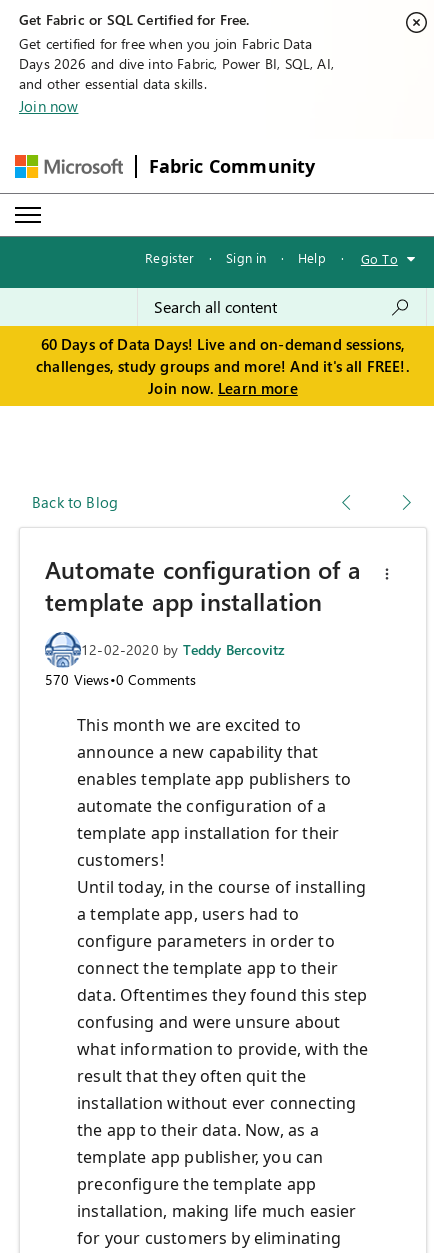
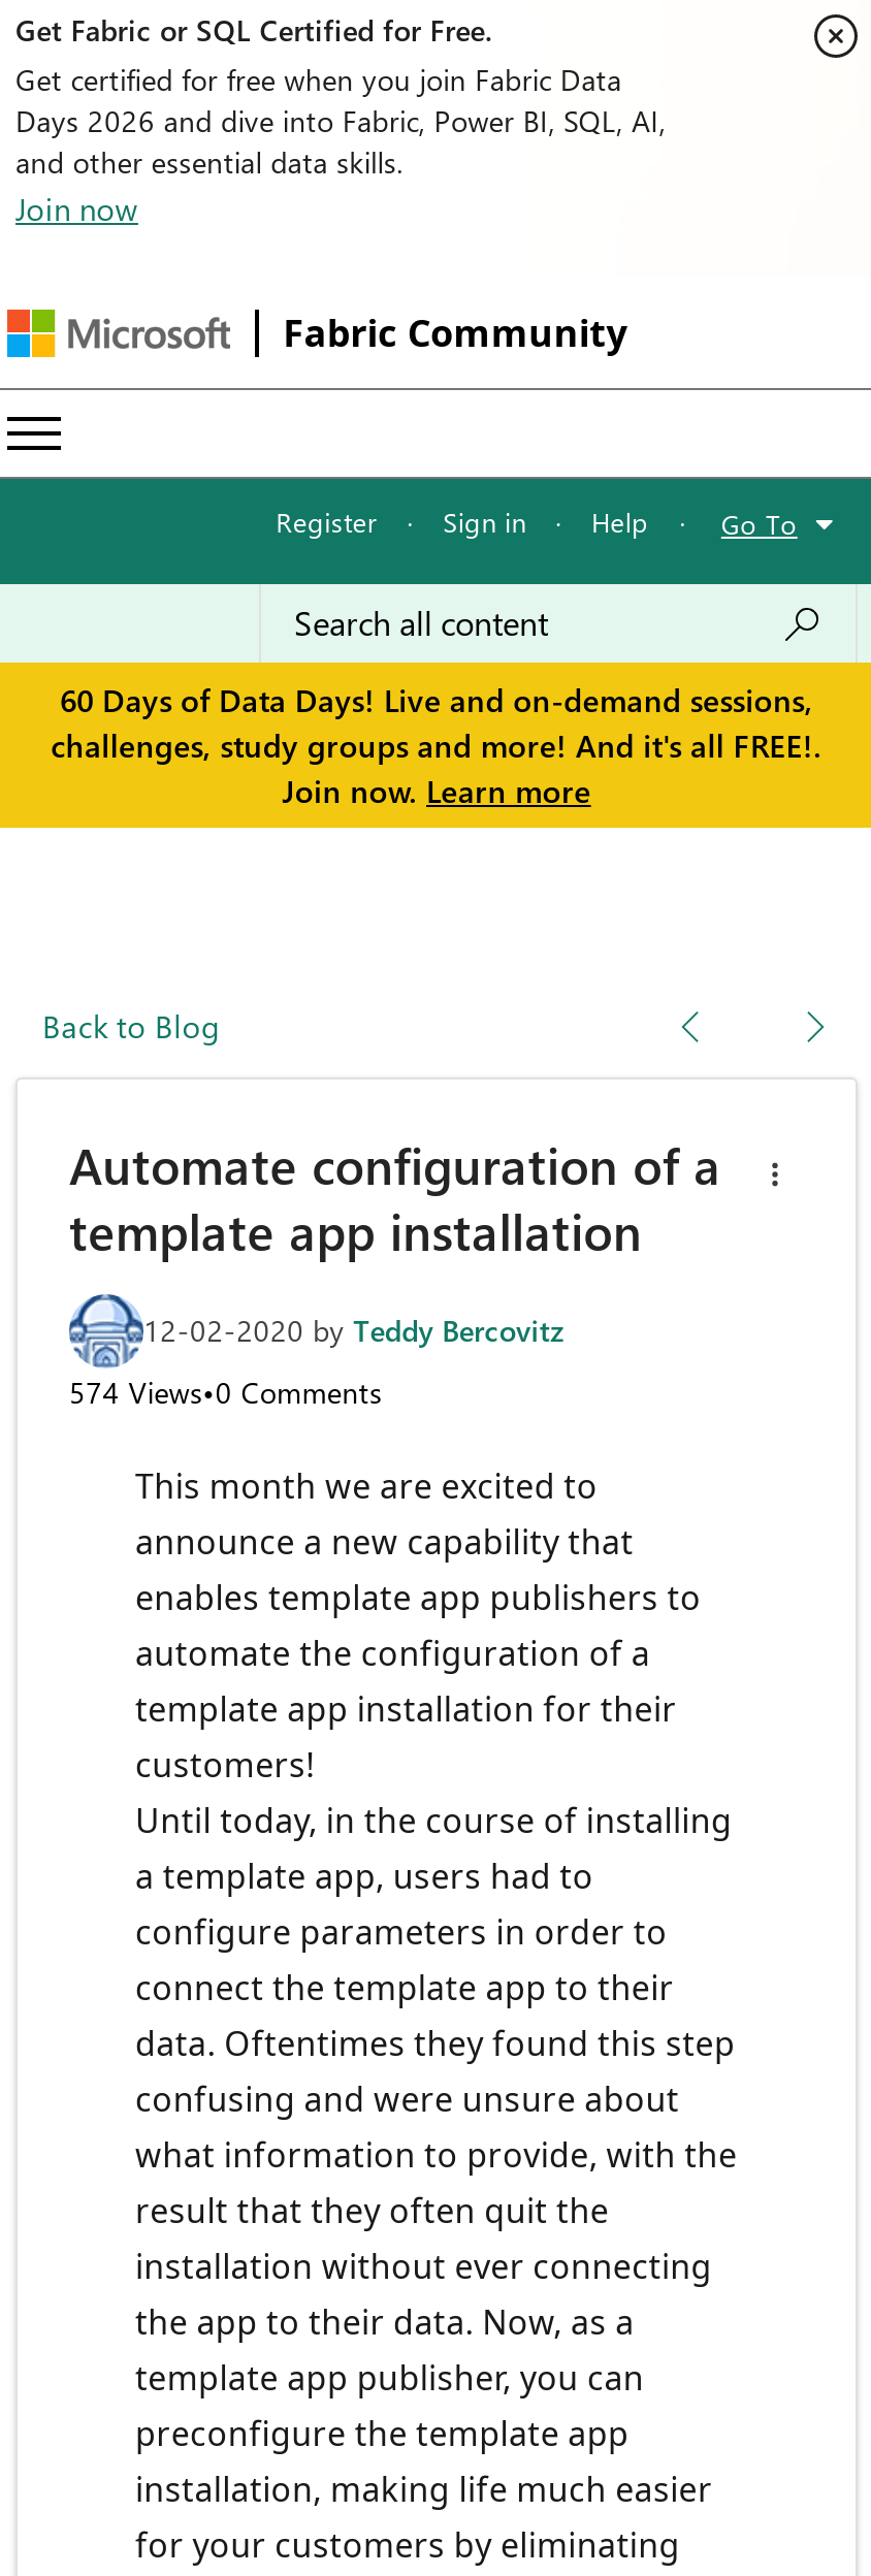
- 570 Views•0 Comments
+ 574 Views•0 Comments
